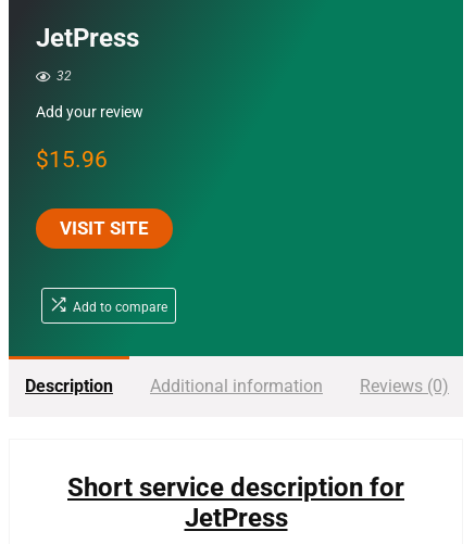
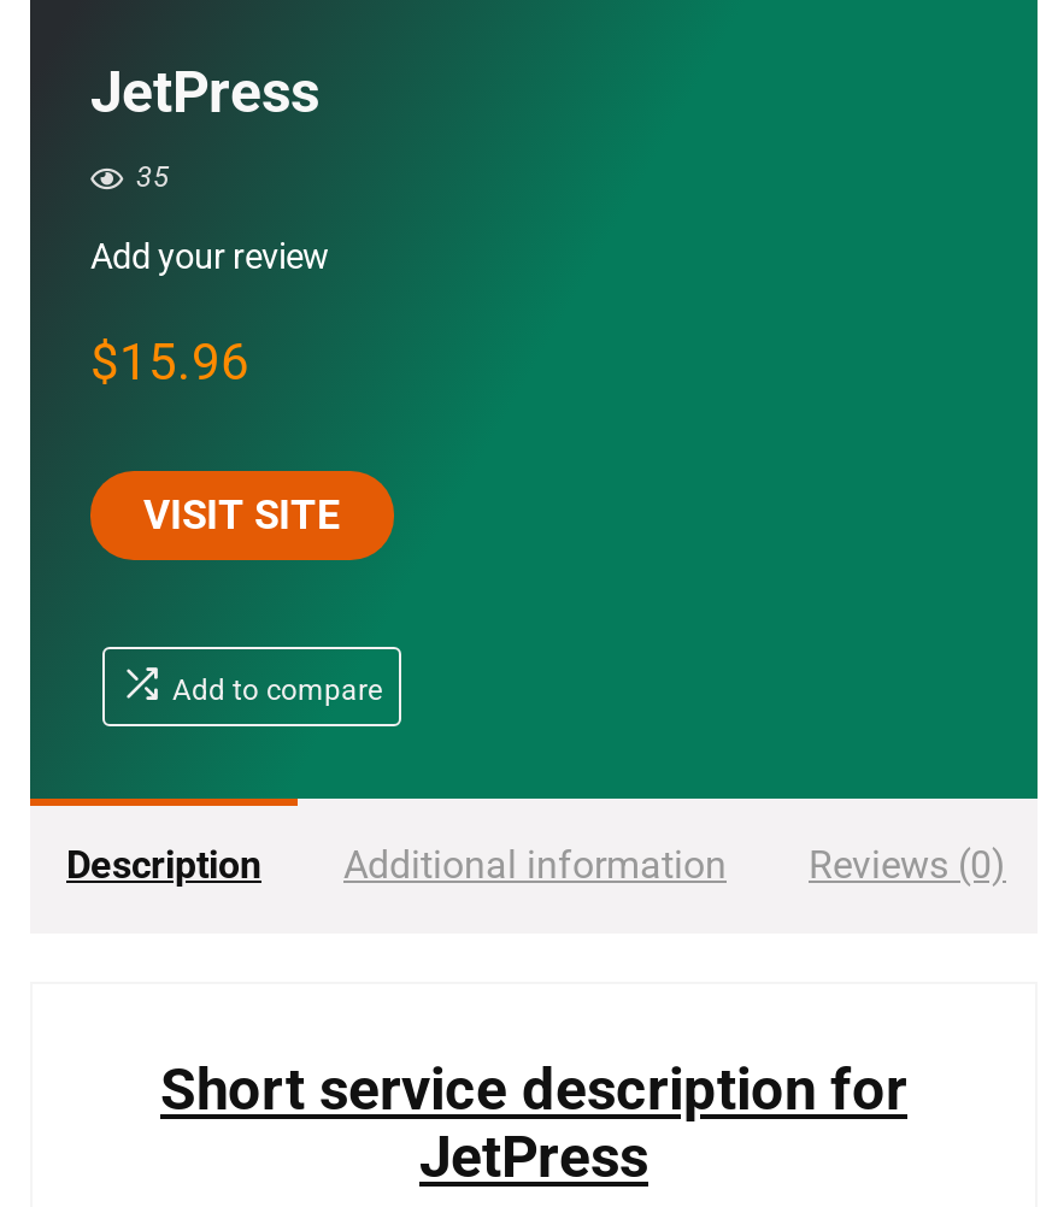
- 32
+ 35
